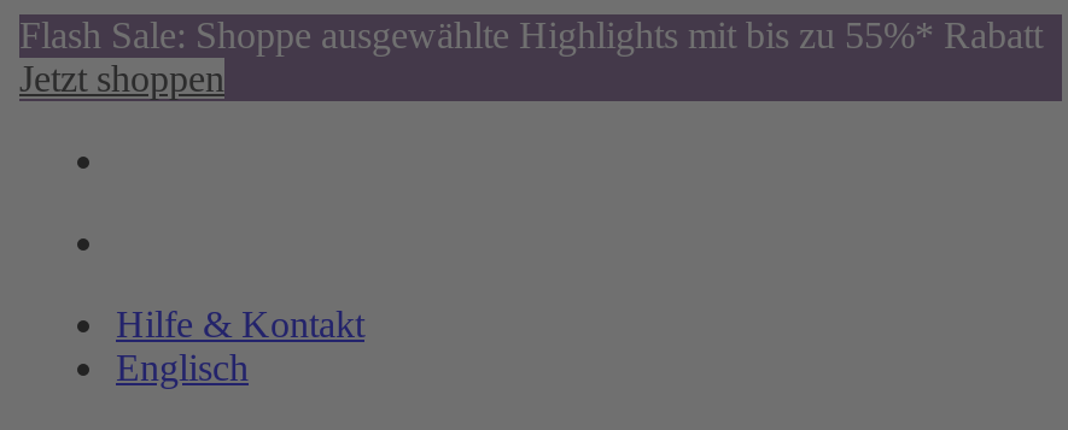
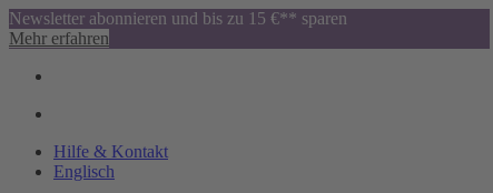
- Flash Sale: Shoppe ausgewählte Highlights mit bis zu 55%* Rabatt
- Jetzt shoppen
+ Newsletter abonnieren und bis zu 15 €** sparen
+ Mehr erfahren
